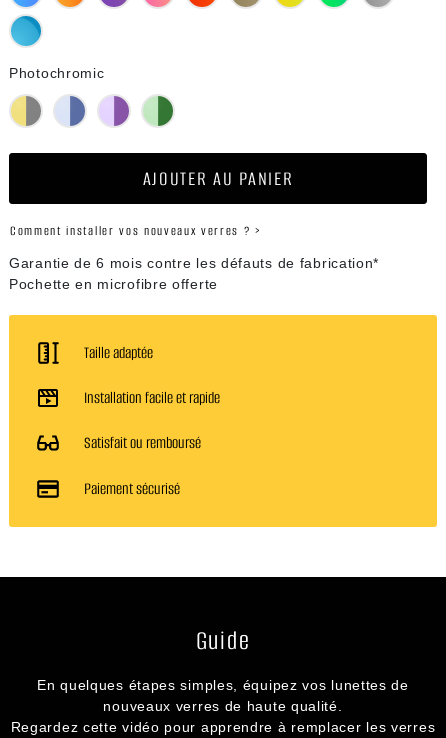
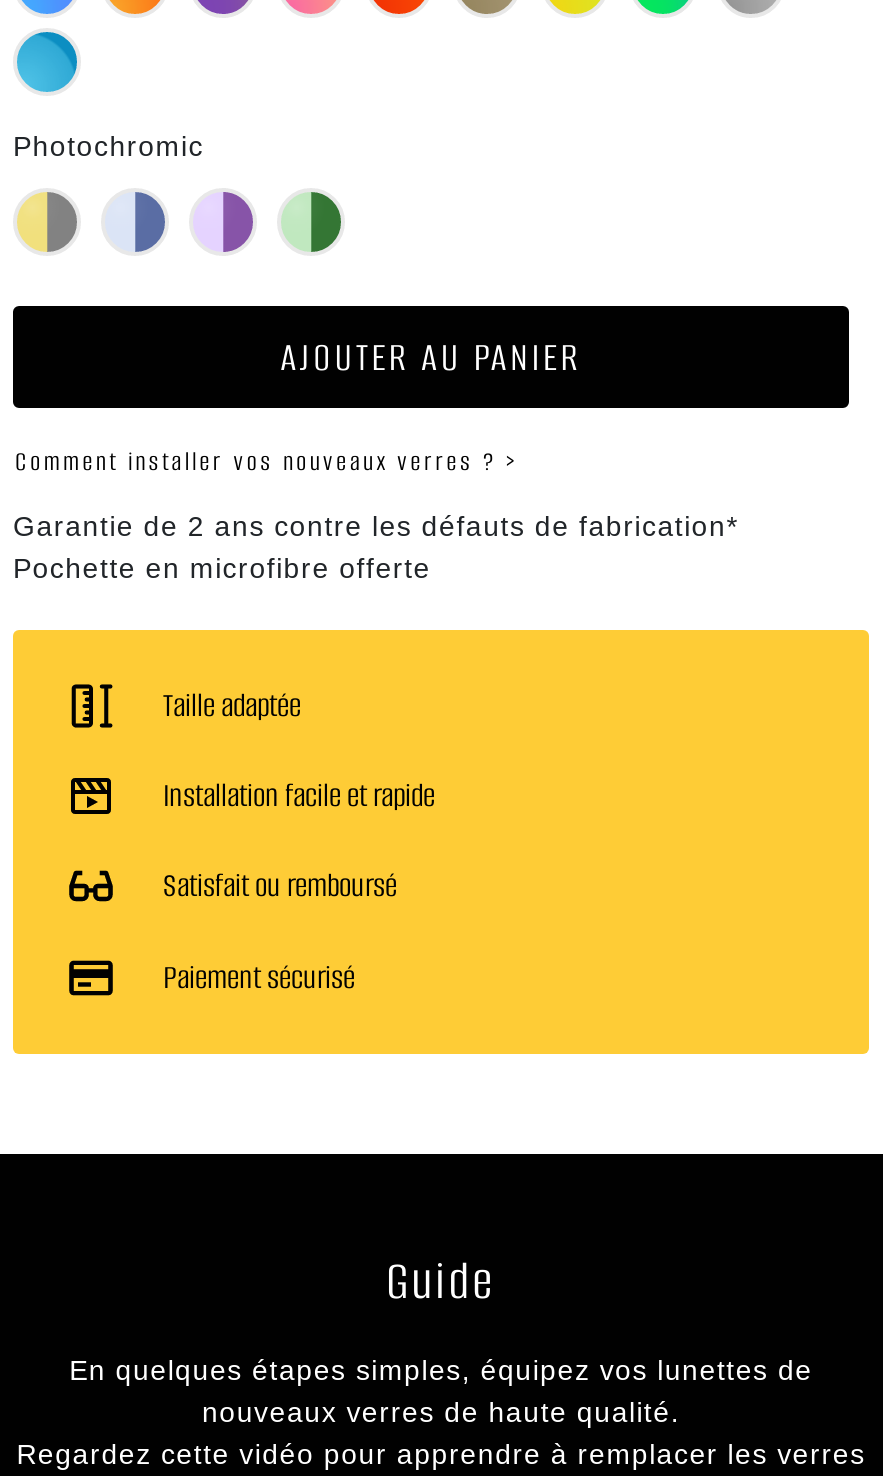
- Garantie de 6 mois contre les défauts de fabrication*
+ Garantie de 2 ans contre les défauts de fabrication*
